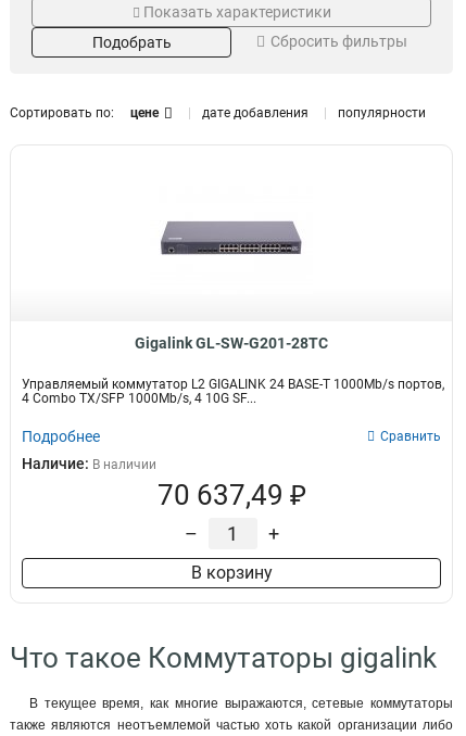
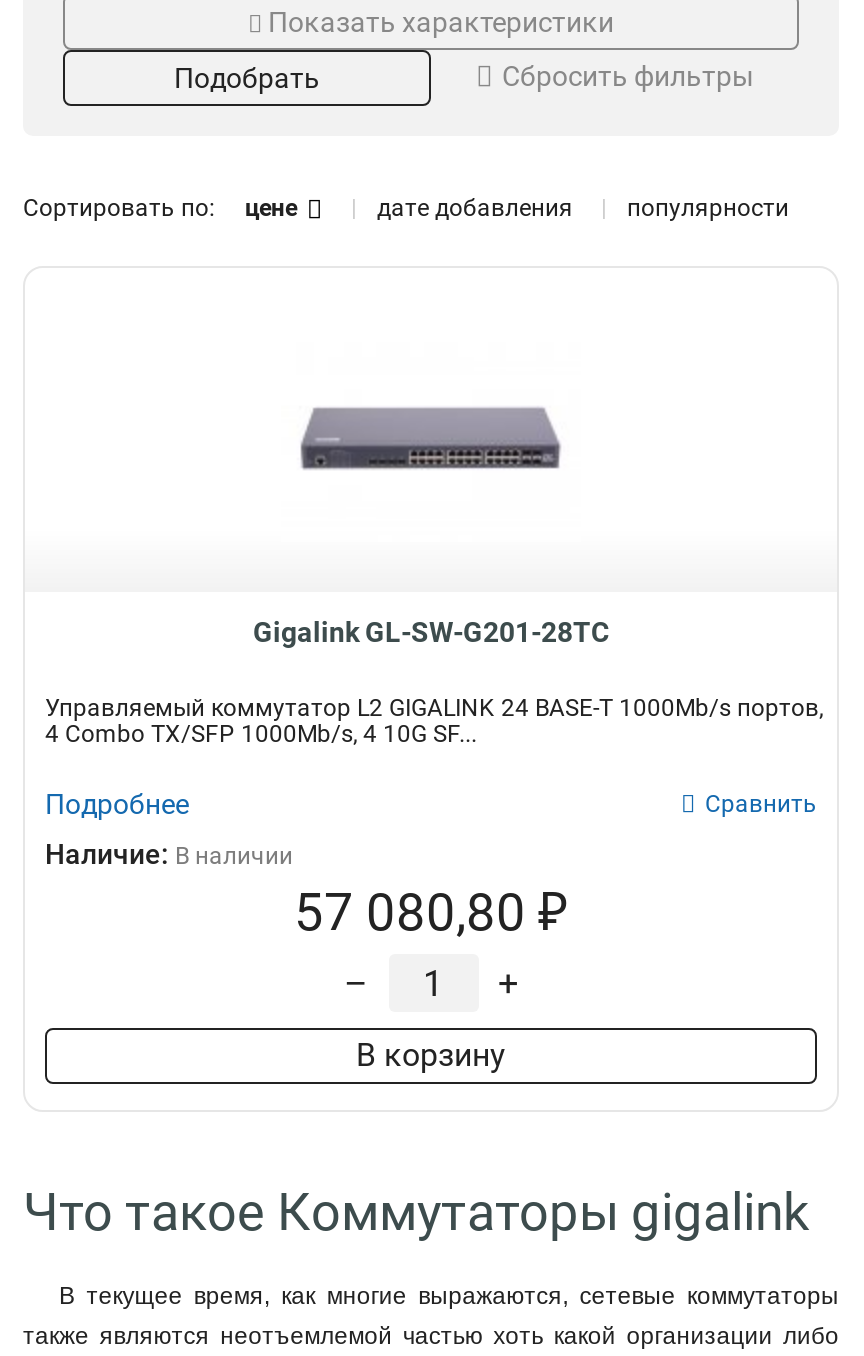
- 70 637,49 ₽
+ 57 080,80 ₽
